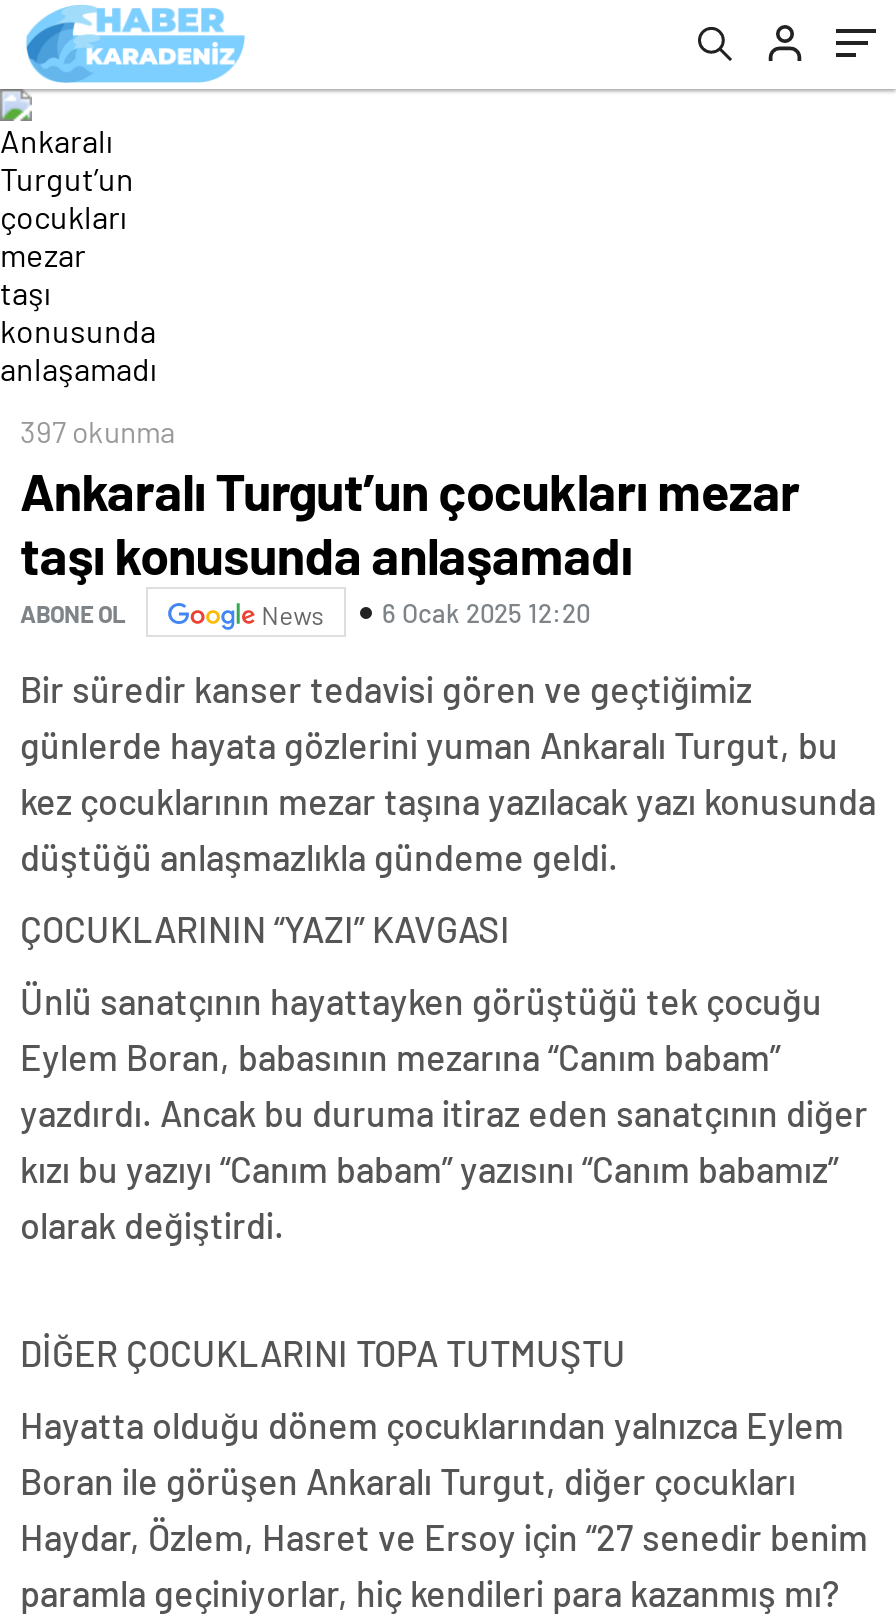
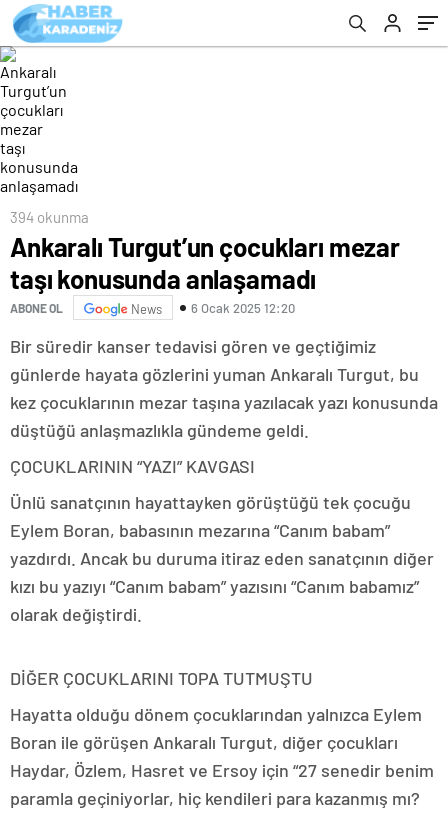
- 397 okunma
+ 394 okunma
